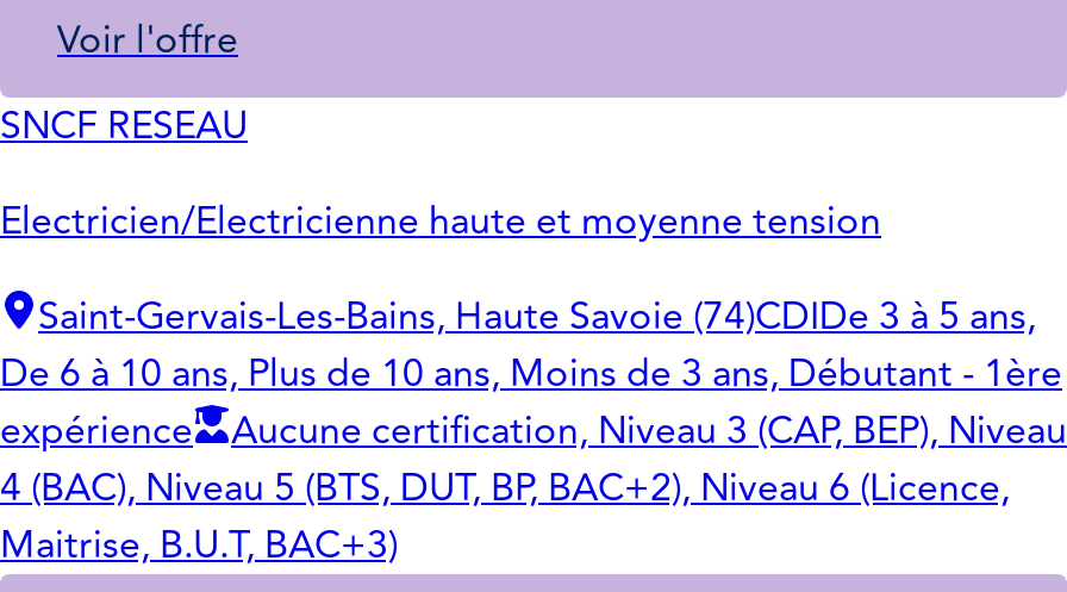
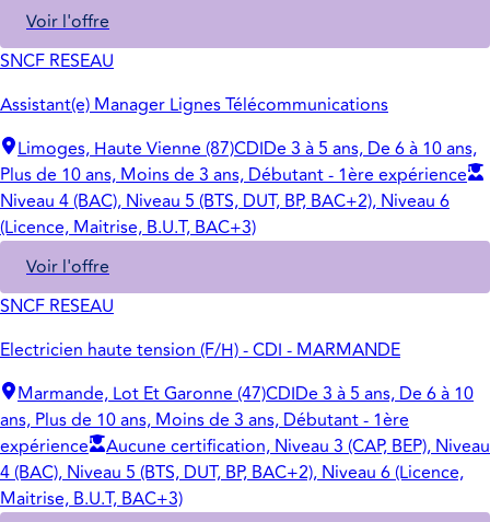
- Electricien/Electricienne haute et moyenne tension
- Saint-Gervais-Les-Bains, Haute Savoie (74)CDIDe 3 à 5 ans,
- De 6 à 10 ans, Plus de 10 ans, Moins de 3 ans, Débutant - 1ère
+ Assistant(e) Manager Lignes Télécommunications
+ Limoges, Haute Vienne (87)CDIDe 3 à 5 ans, De 6 à 10 ans,
+ Plus de 10 ans, Moins de 3 ans, Débutant - 1ère expérience
+ Niveau 4 (BAC), Niveau 5 (BTS, DUT, BP, BAC+2), Niveau 6
+ (Licence, Maitrise, B.U.T, BAC+3)
+ Voir l'offre
+ SNCF RESEAU
+ Electricien haute tension (F/H) - CDI - MARMANDE
+ Marmande, Lot Et Garonne (47)CDIDe 3 à 5 ans, De 6 à 10
+ ans, Plus de 10 ans, Moins de 3 ans, Débutant - 1ère
